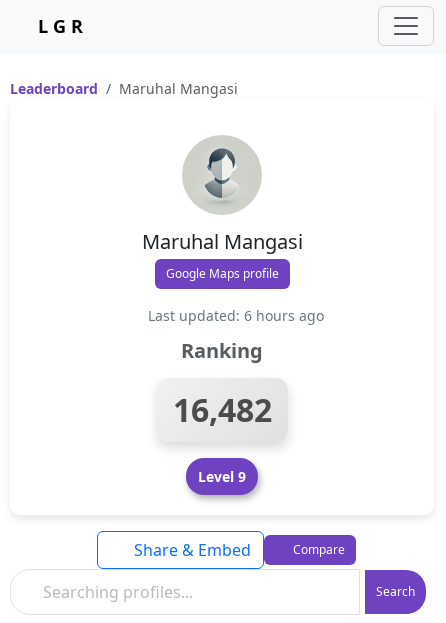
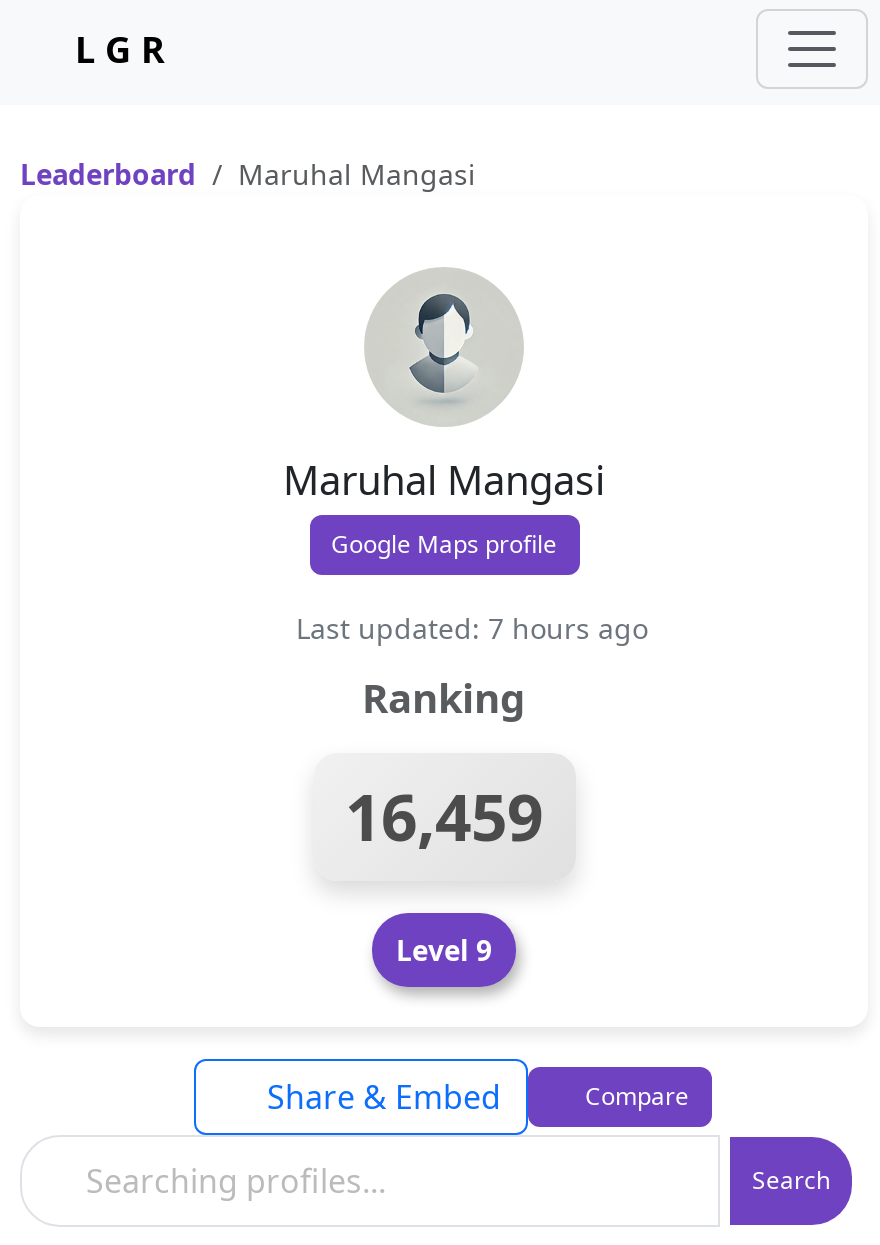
- Last updated: 6 hours ago
+ Last updated: 7 hours ago

- 16,482
+ 16,459
